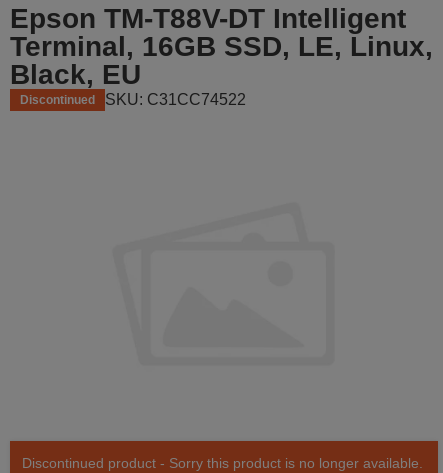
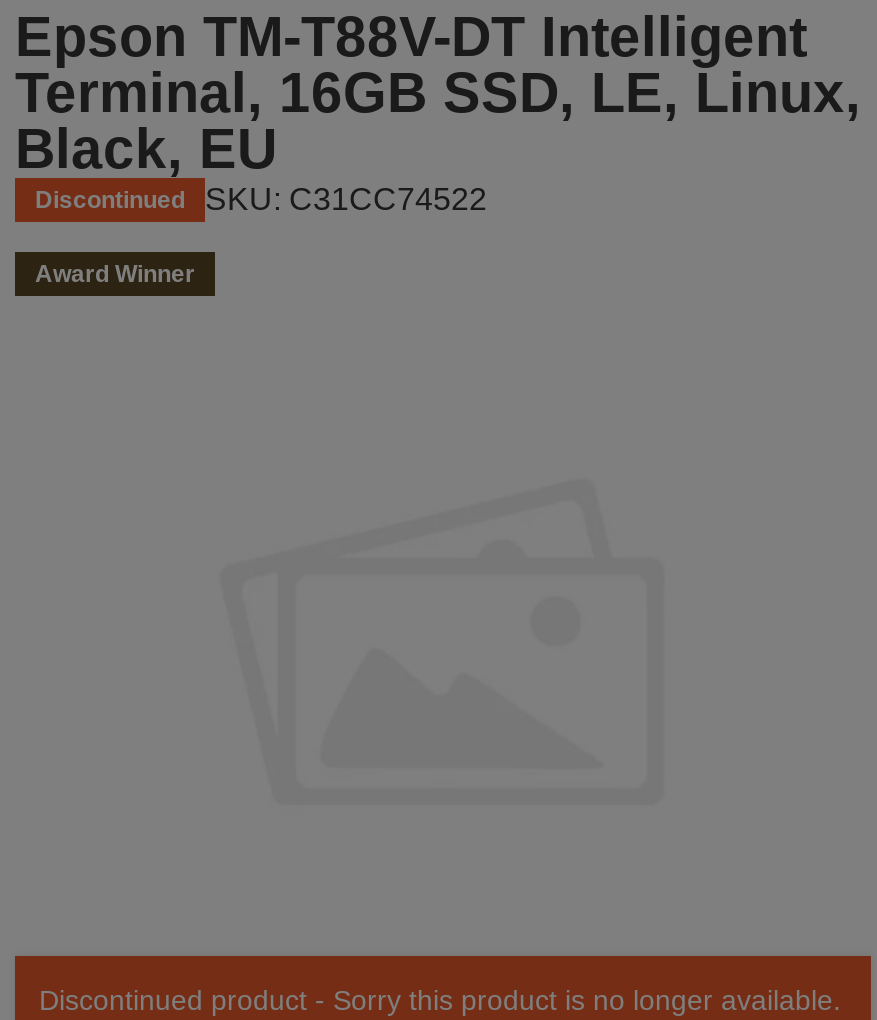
+ Award Winner
